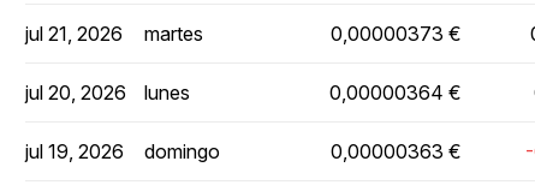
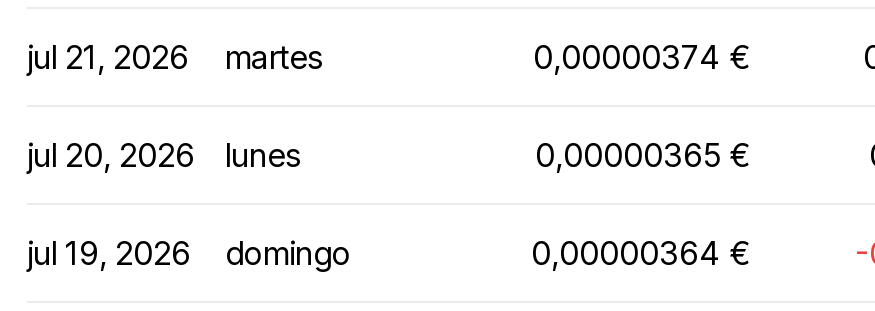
- 0,00000373 €
+ 0,00000374 €

- 0,00000364 €
+ 0,00000365 €

- 0,00000363 €
+ 0,00000364 €
